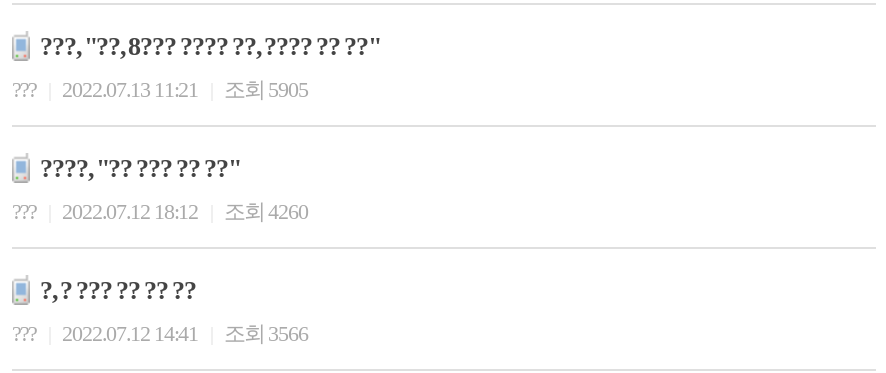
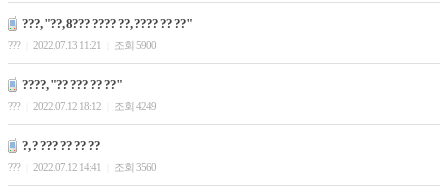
- 조회 5905
+ 조회 5900

- 조회 4260
+ 조회 4249

- 조회 3566
+ 조회 3560
